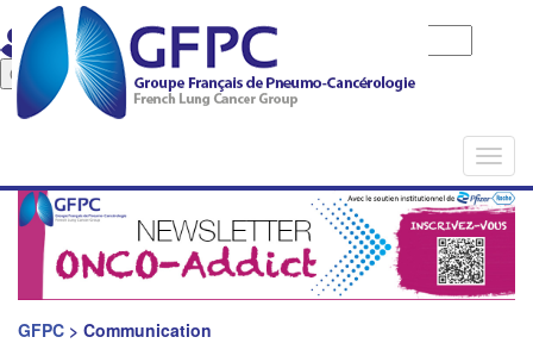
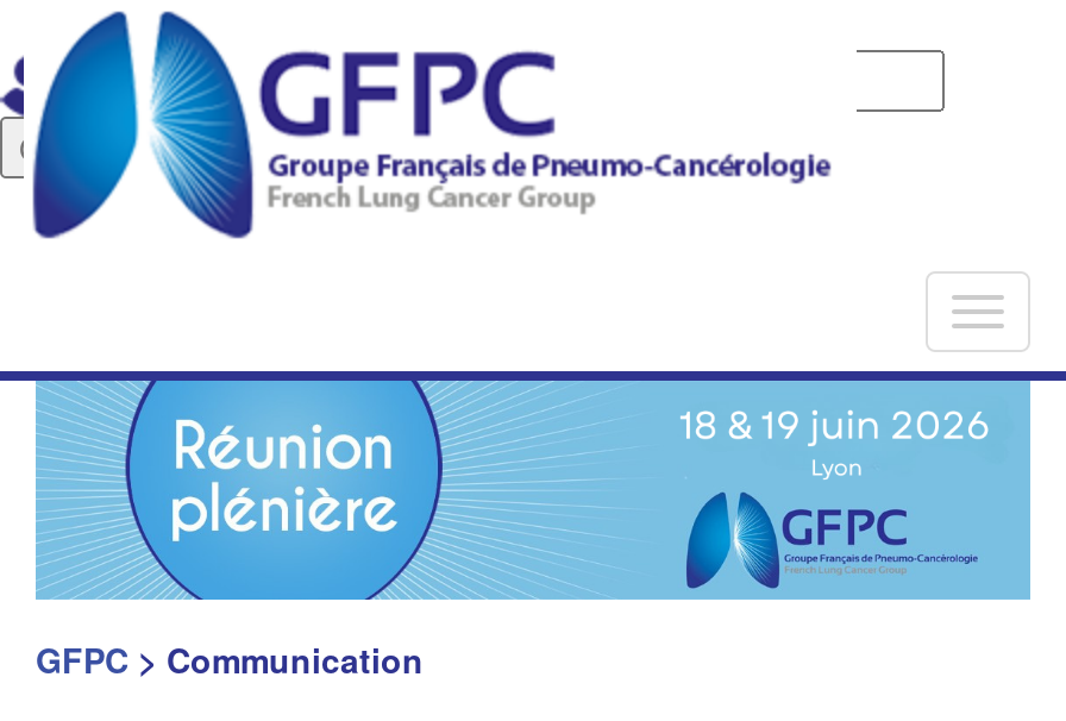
- [image]
+ [image]
